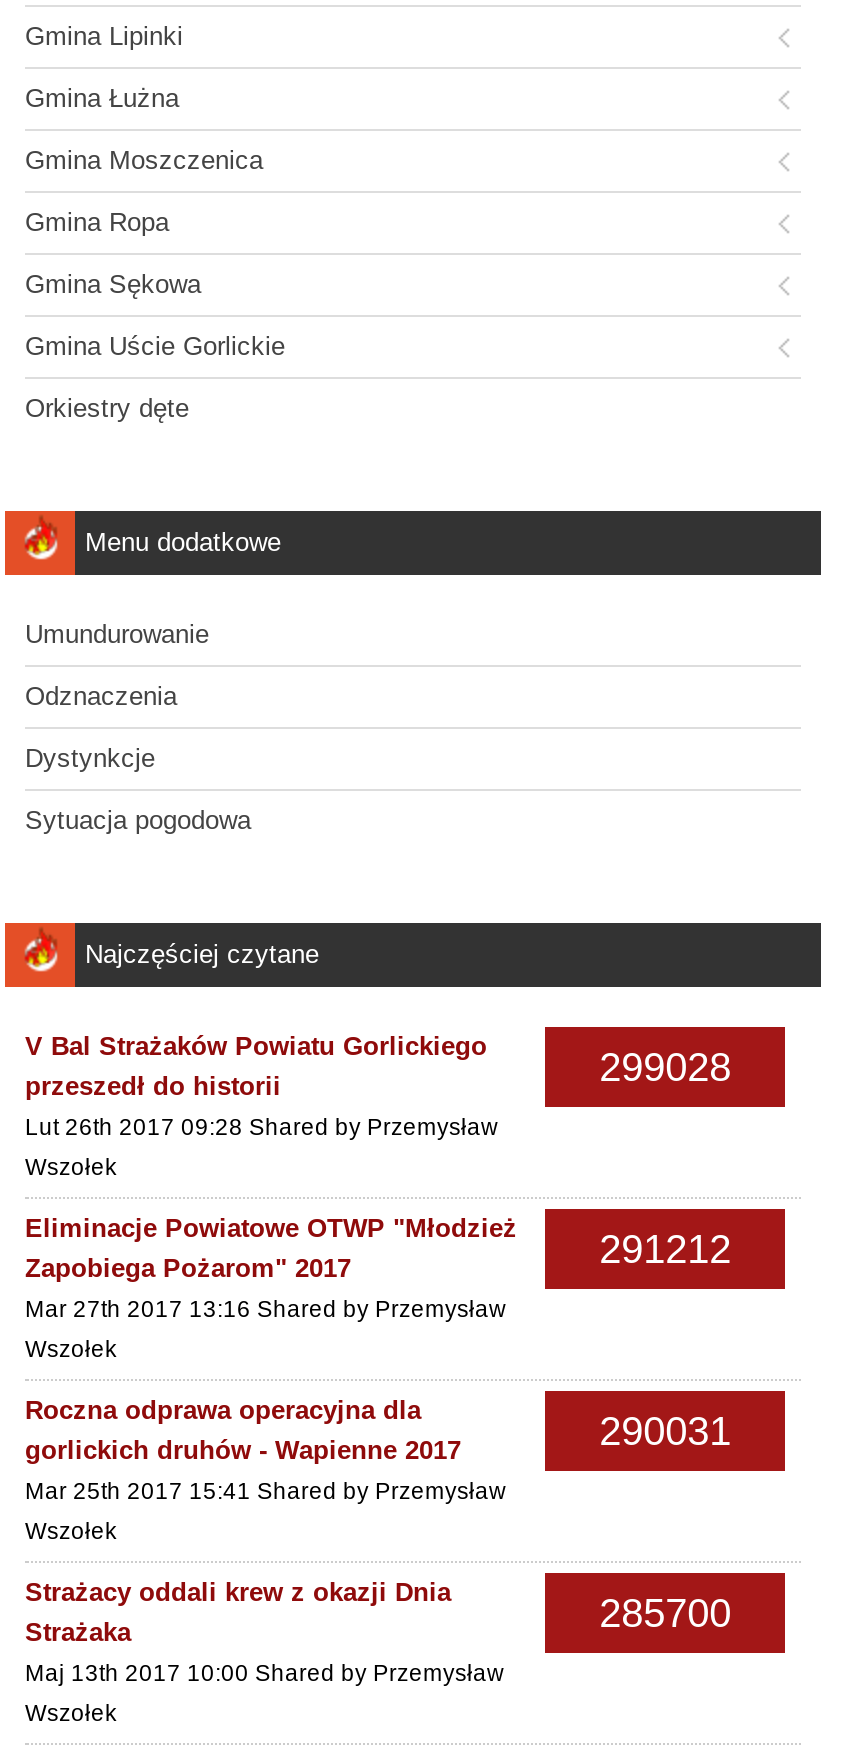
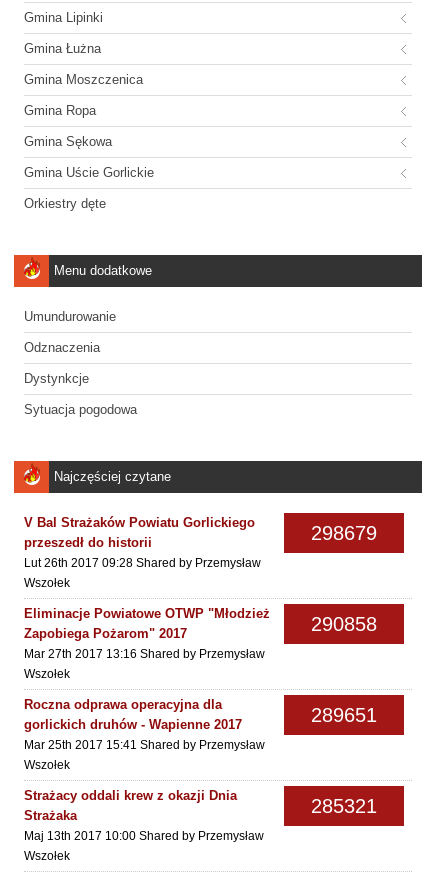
- 299028
+ 298679

- 291212
+ 290858

- 290031
+ 289651

- 285700
+ 285321
